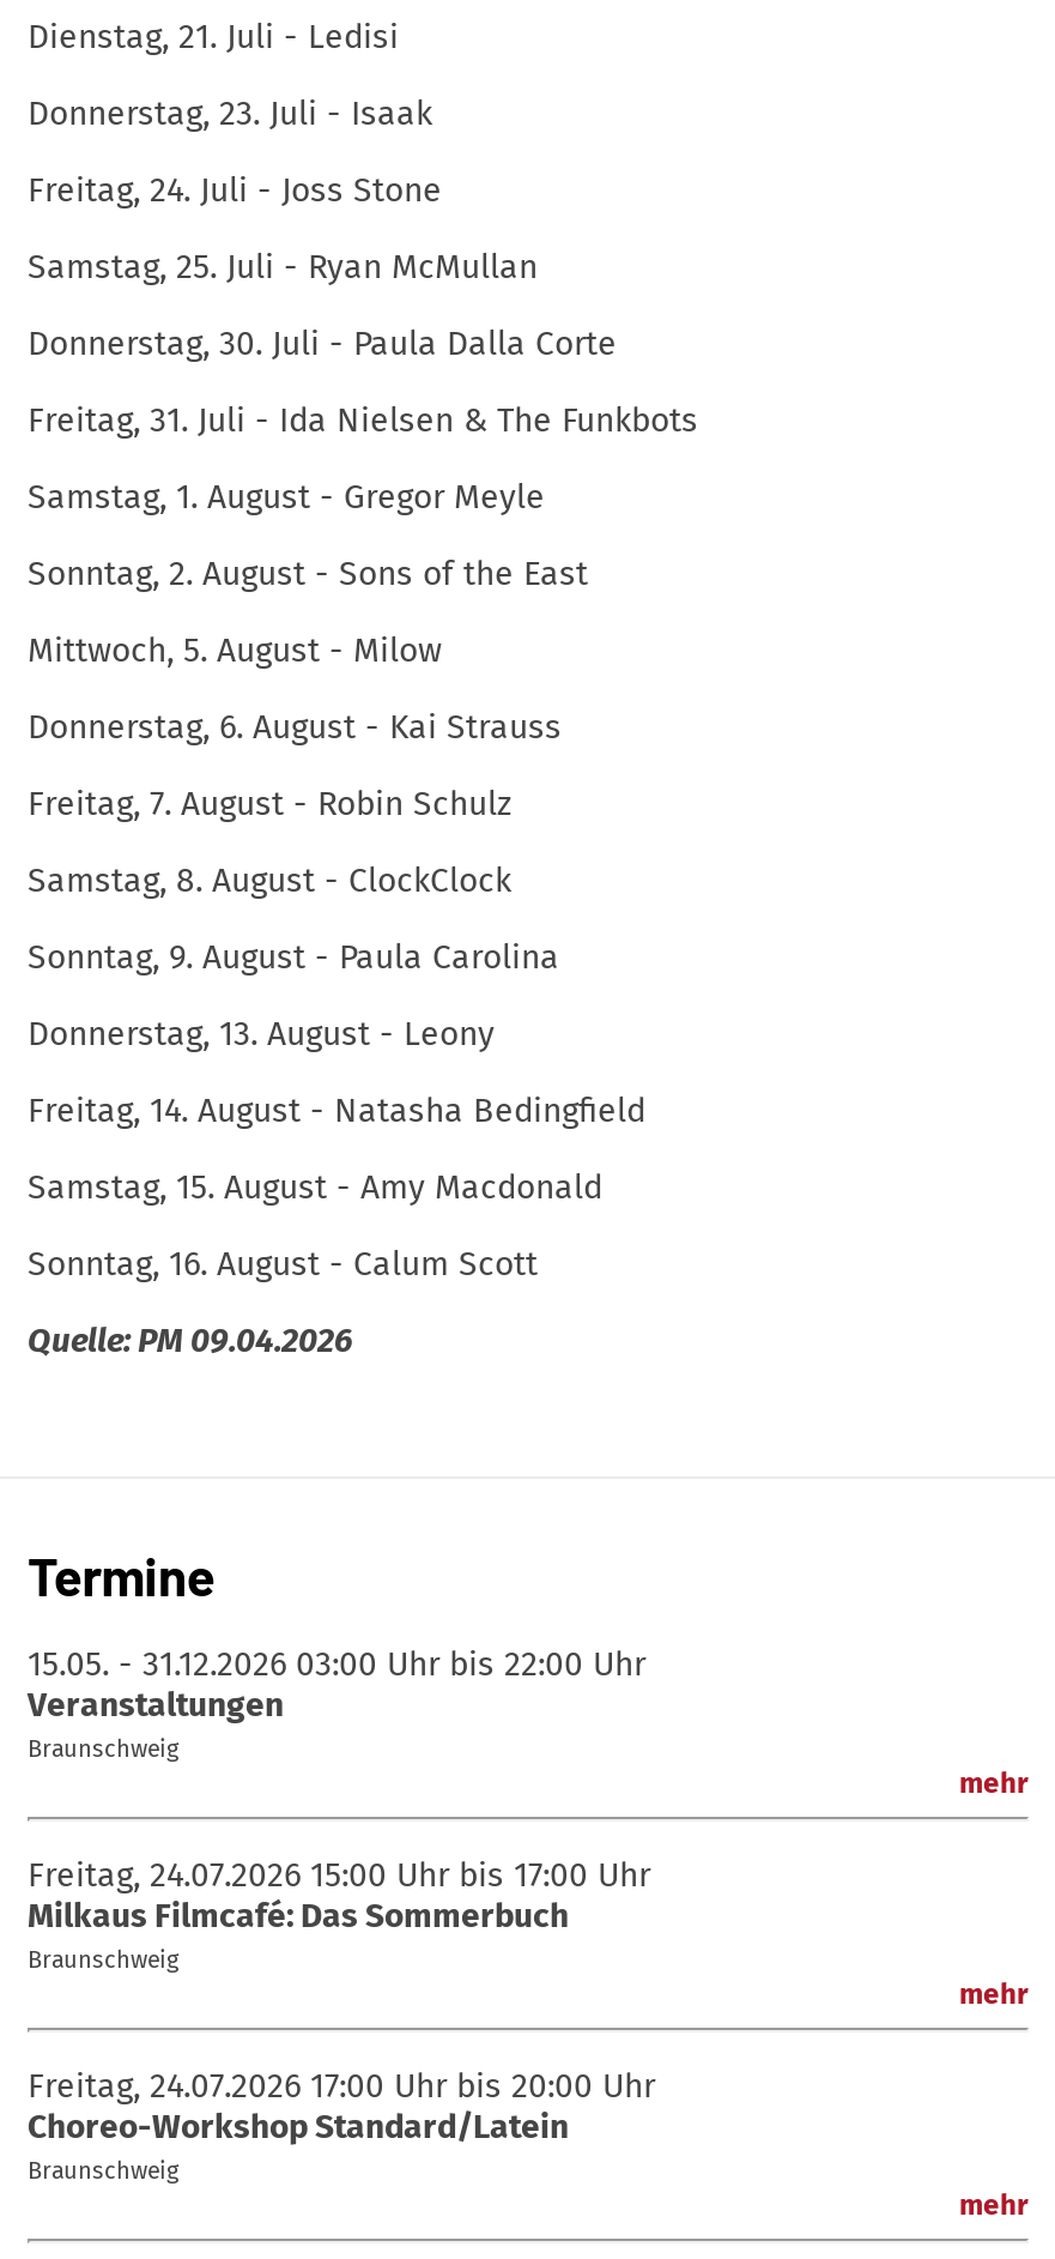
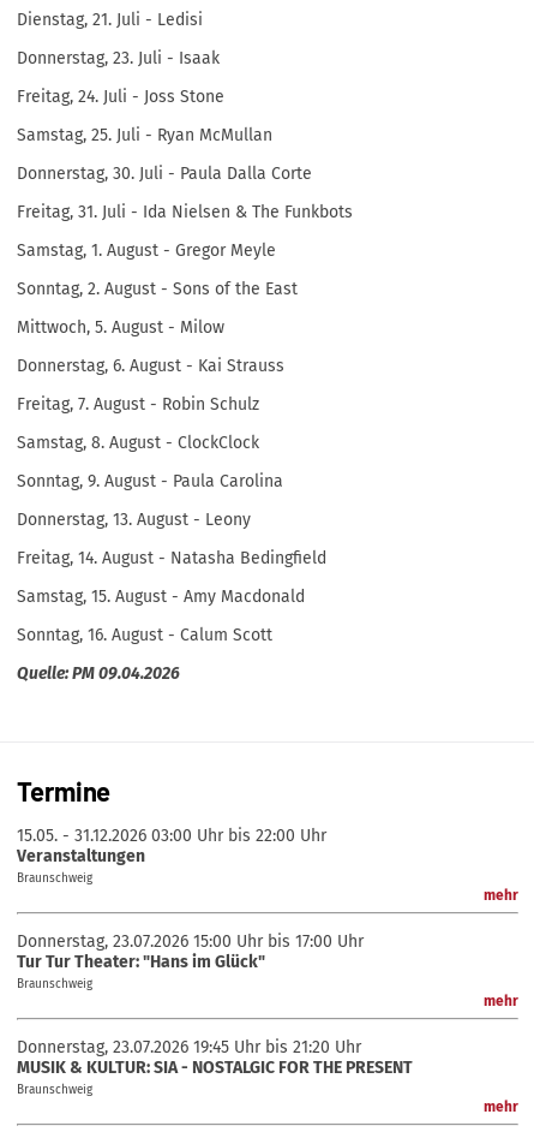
- Freitag, 24.07.2026 15:00 Uhr bis 17:00 Uhr
- Milkaus Filmcafé: Das Sommerbuch
+ Donnerstag, 23.07.2026 15:00 Uhr bis 17:00 Uhr
+ Tur Tur Theater: "Hans im Glück"

- Freitag, 24.07.2026 17:00 Uhr bis 20:00 Uhr
- Choreo-Workshop Standard/Latein
+ Donnerstag, 23.07.2026 19:45 Uhr bis 21:20 Uhr
+ MUSIK & KULTUR: SIA - NOSTALGIC FOR THE PRESENT
